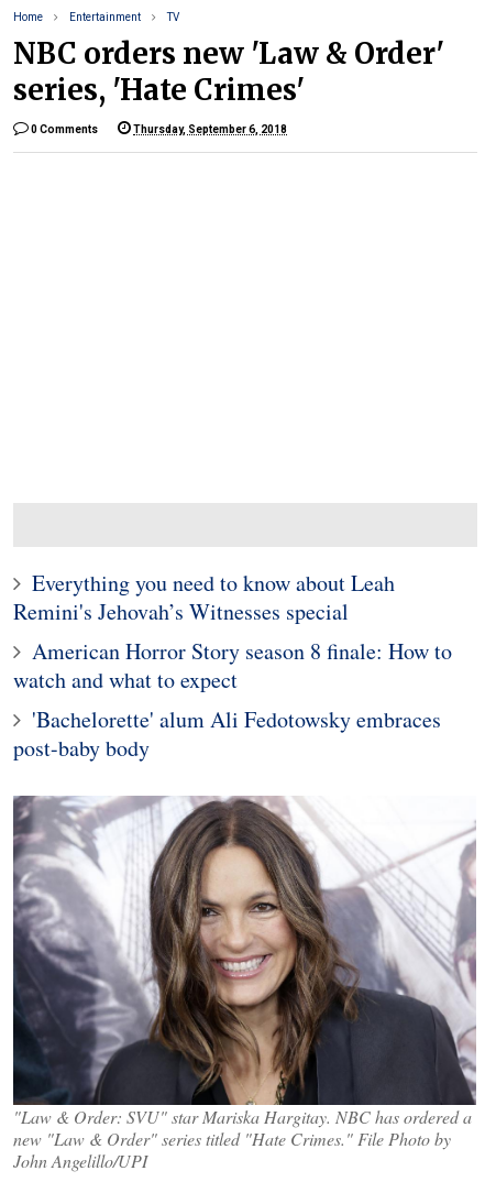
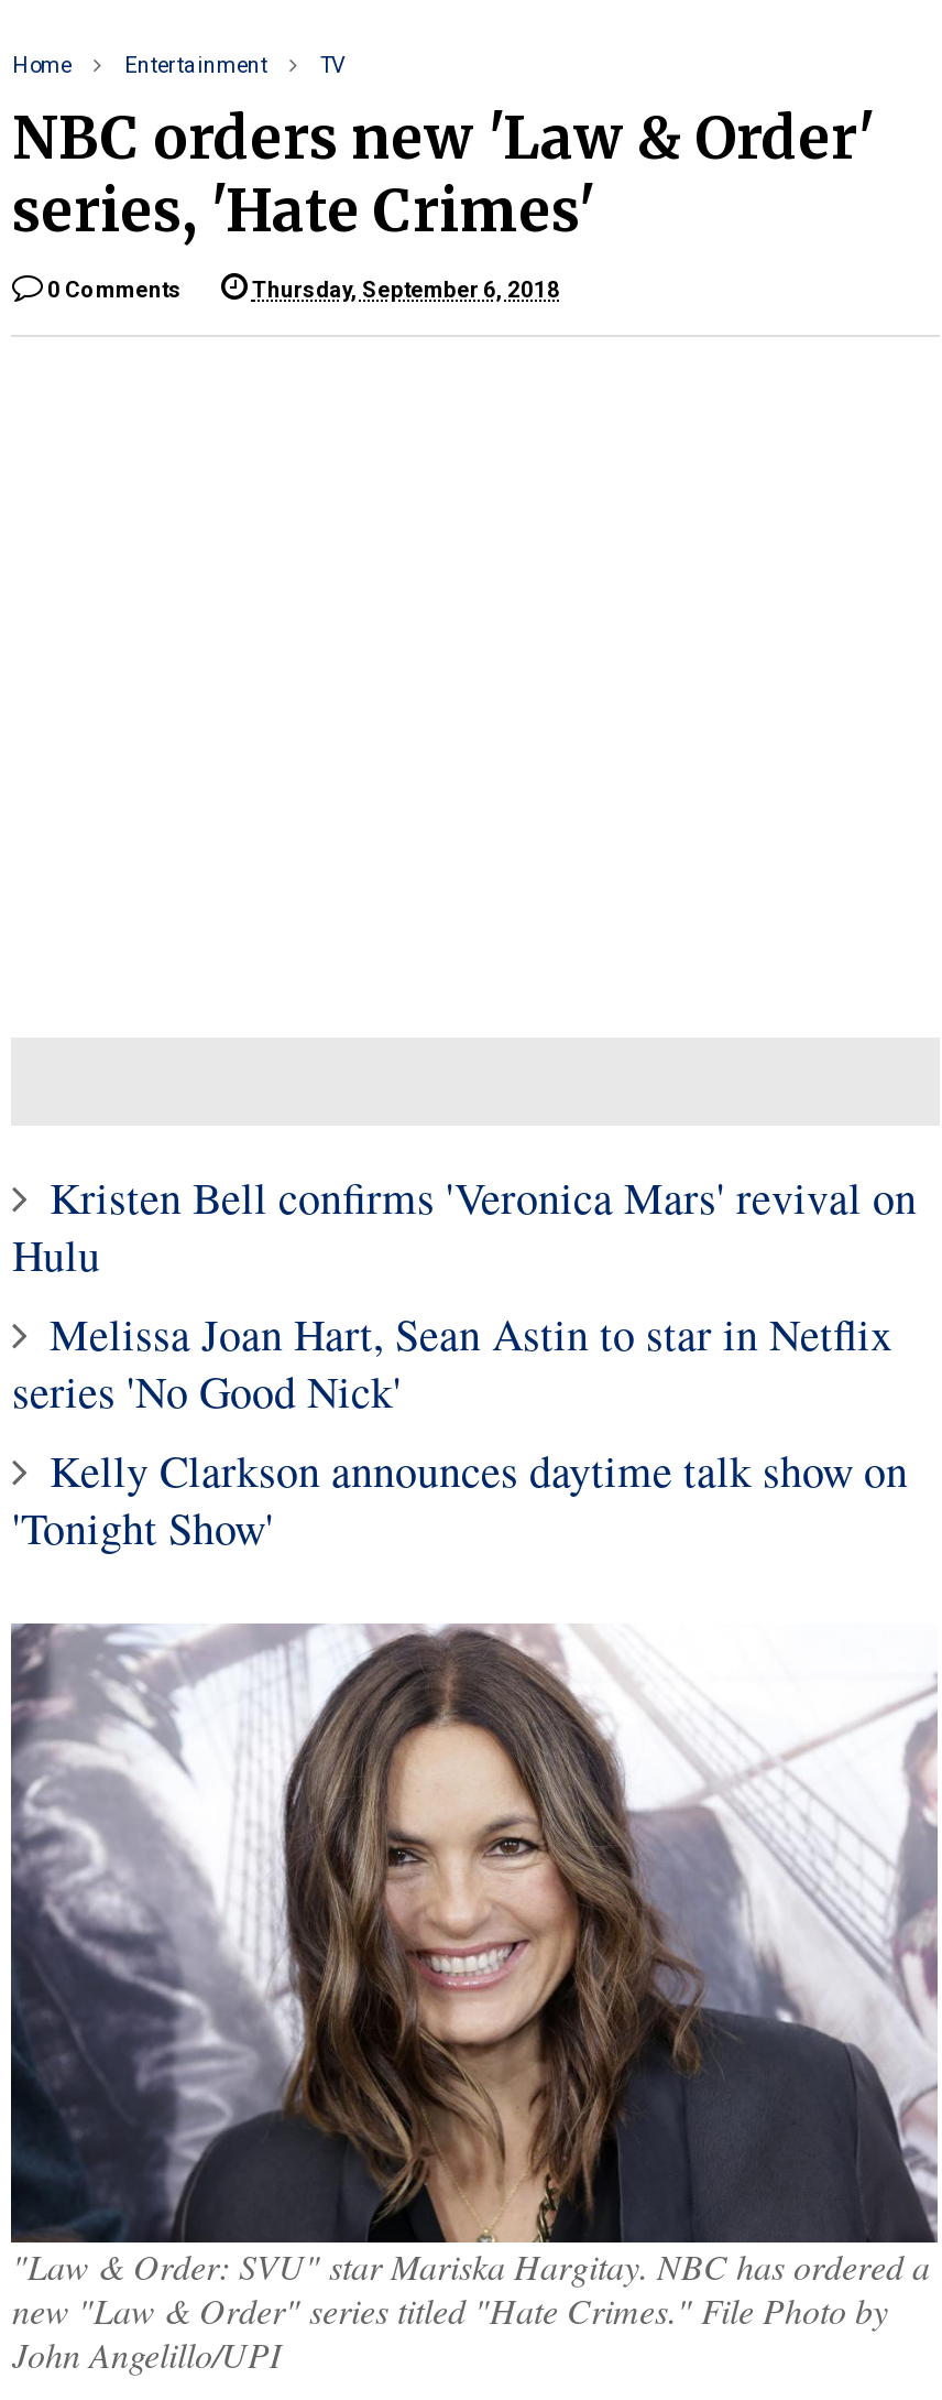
- Everything you need to know about Leah
- Remini's Jehovah’s Witnesses special
- American Horror Story season 8 finale: How to
- watch and what to expect
- 'Bachelorette' alum Ali Fedotowsky embraces
- post-baby body
+ Kristen Bell confirms 'Veronica Mars' revival on
+ Hulu
+ Melissa Joan Hart, Sean Astin to star in Netflix
+ series 'No Good Nick'
+ Kelly Clarkson announces daytime talk show on
+ 'Tonight Show'
